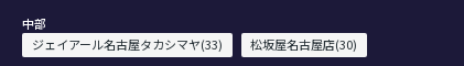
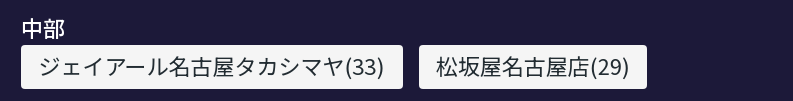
- 松坂屋名古屋店(30)
+ 松坂屋名古屋店(29)
